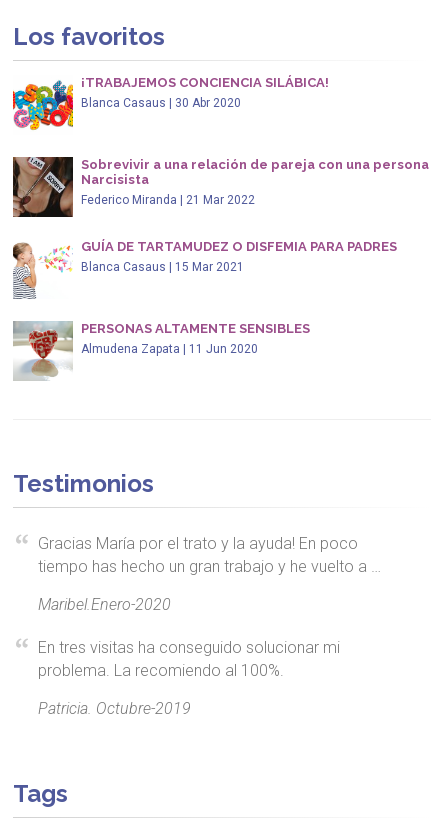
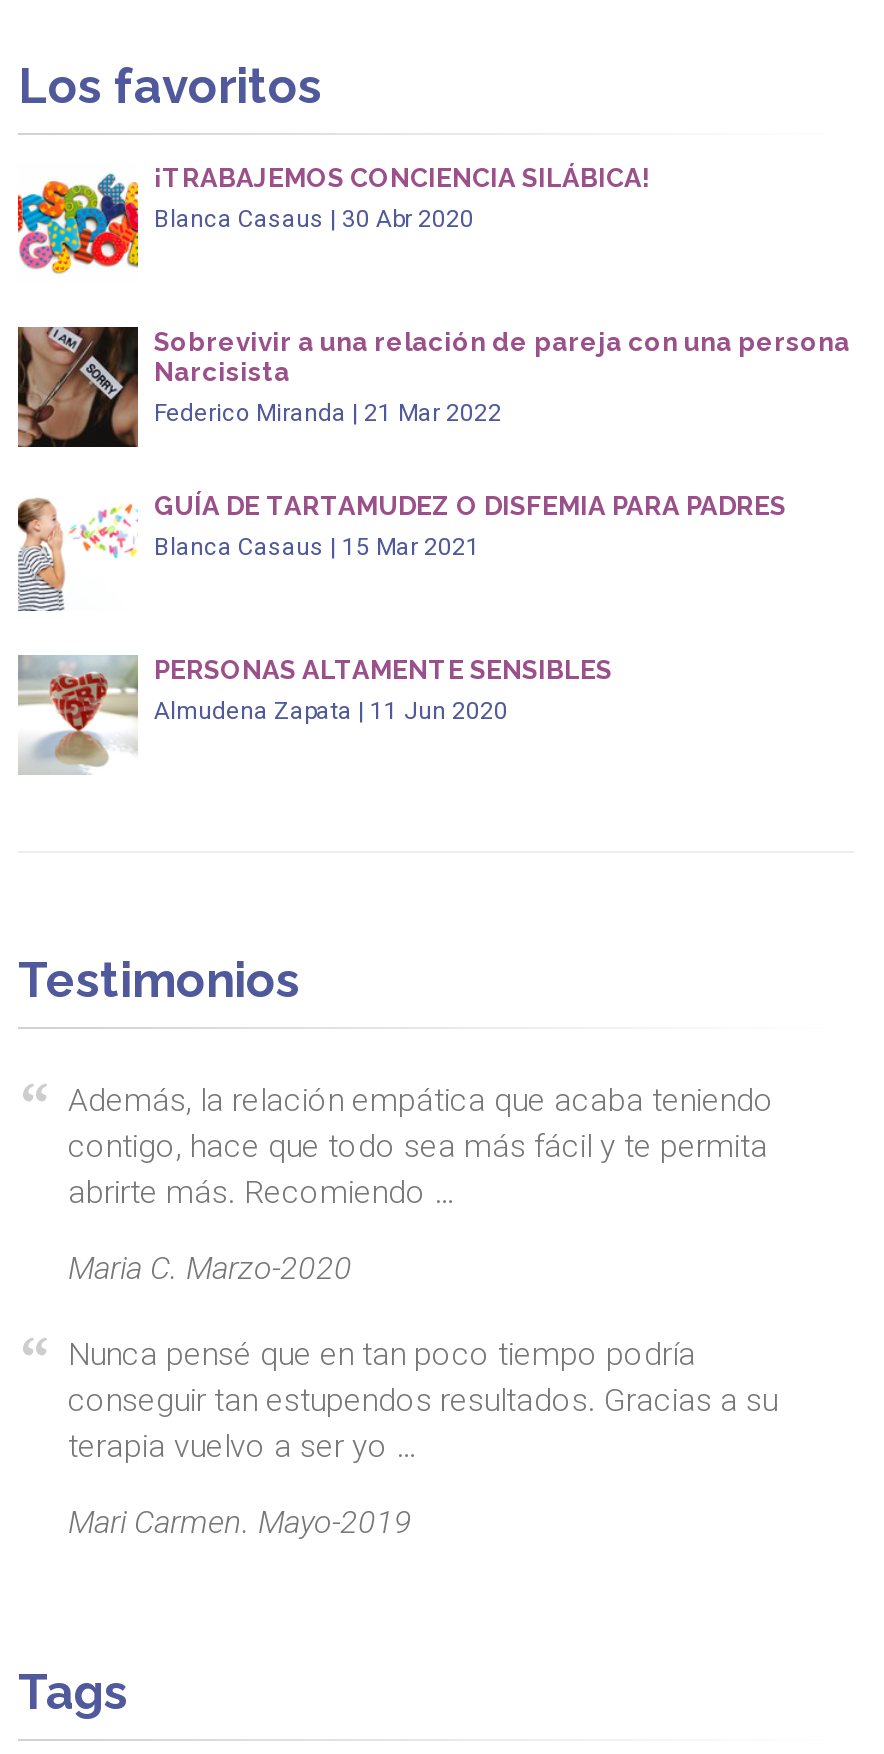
- Gracias María por el trato y la ayuda! En poco
- tiempo has hecho un gran trabajo y he vuelto a …
+ Además, la relación empática que acaba teniendo
+ contigo, hace que todo sea más fácil y te permita
+ abrirte más. Recomiendo …

- Maribel.Enero-2020
+ Maria C. Marzo-2020

- En tres visitas ha conseguido solucionar mi
- problema. La recomiendo al 100%.
+ Nunca pensé que en tan poco tiempo podría
+ conseguir tan estupendos resultados. Gracias a su
+ terapia vuelvo a ser yo …

- Patricia. Octubre-2019
+ Mari Carmen. Mayo-2019
